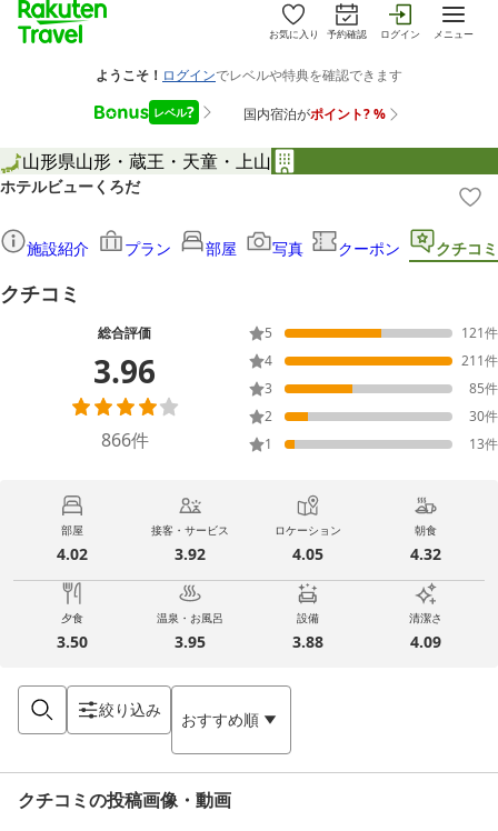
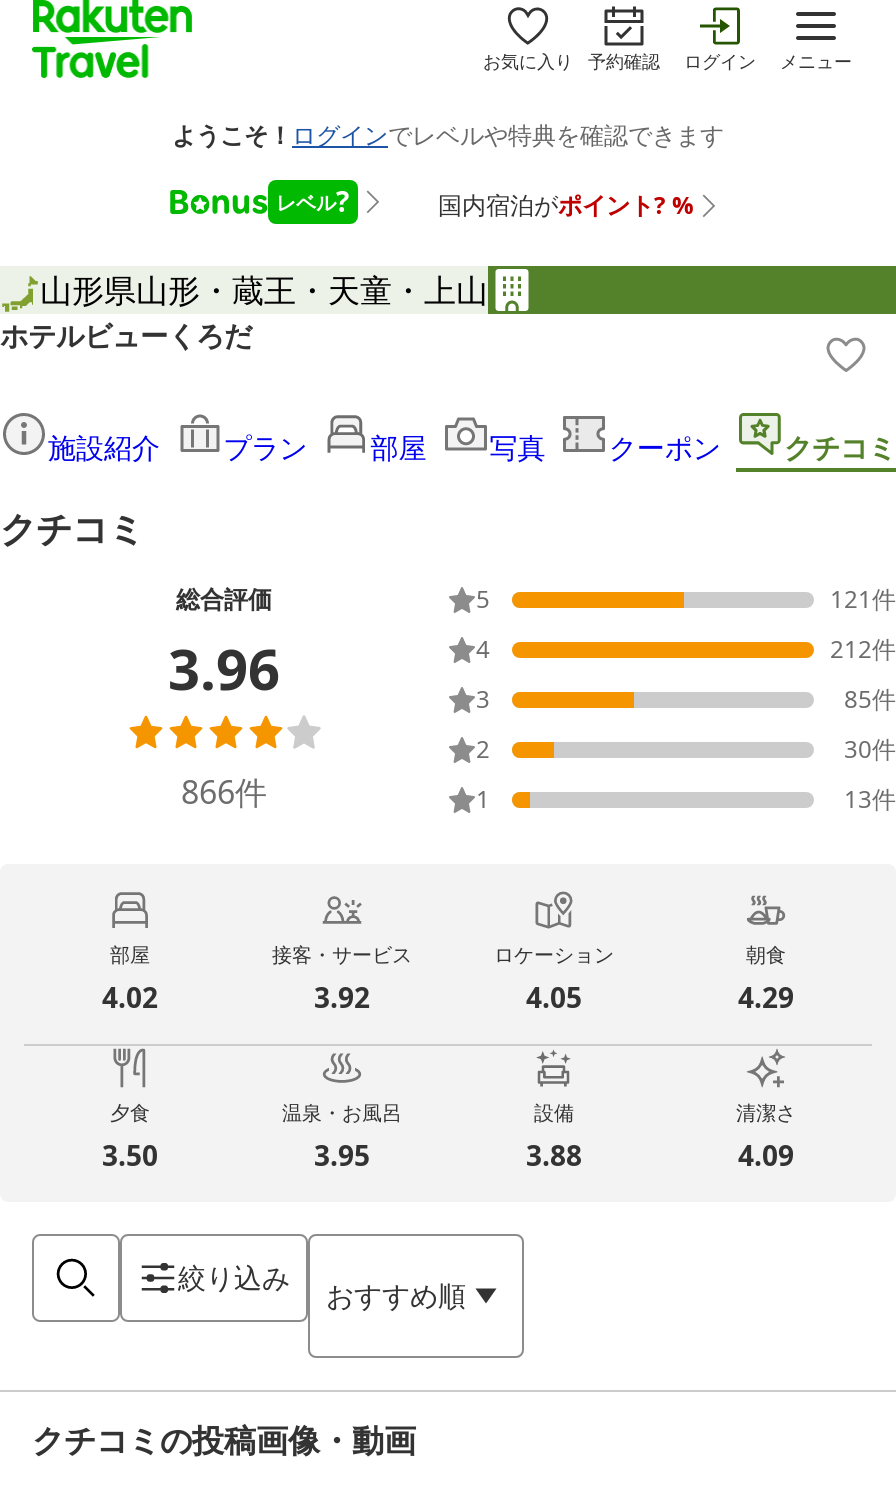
- 211件
+ 212件

- 4.32
+ 4.29
